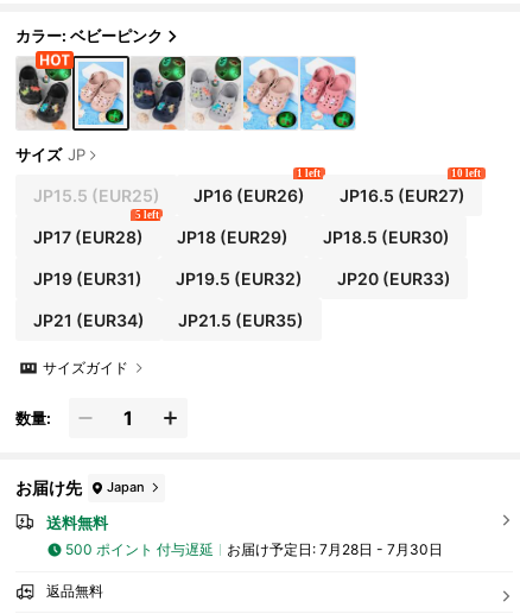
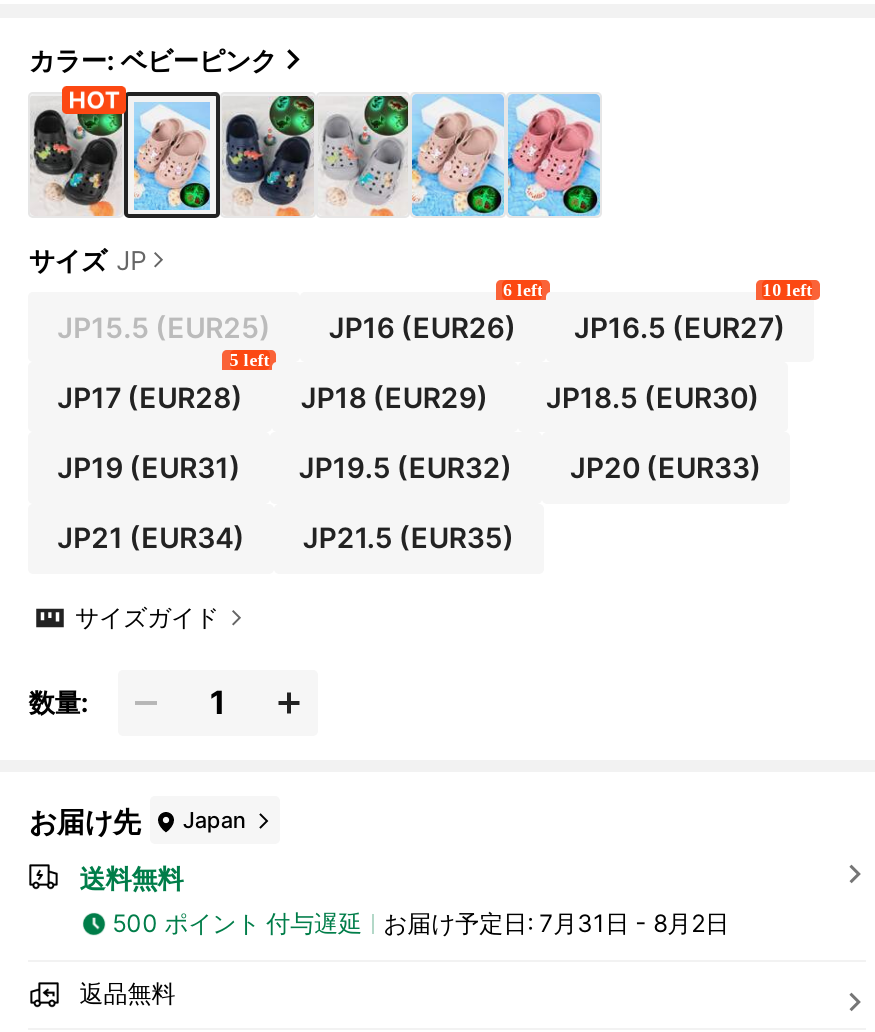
- 1 left
+ 6 left

- お届け予定日: 7月28日 - 7月30日
+ お届け予定日: 7月31日 - 8月2日
